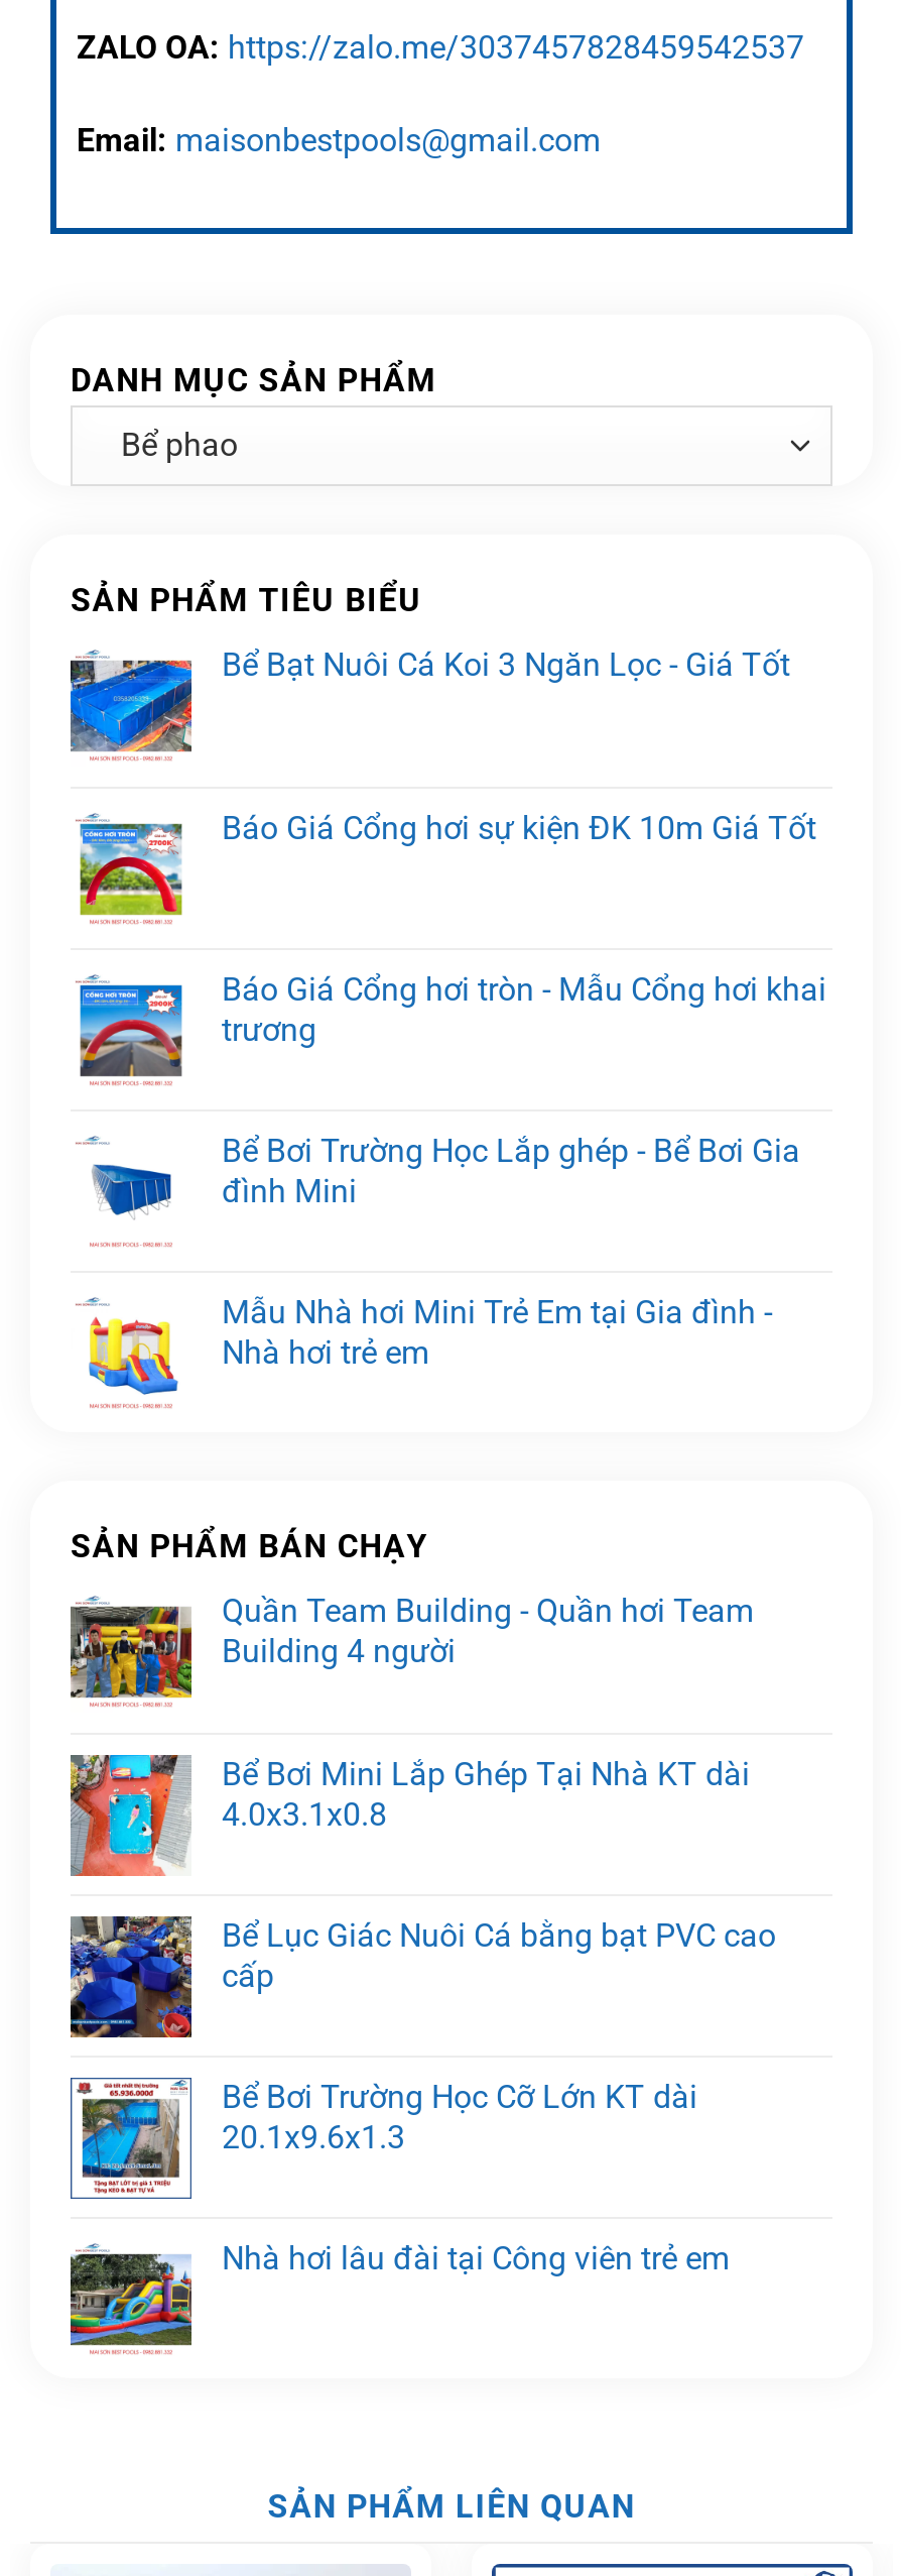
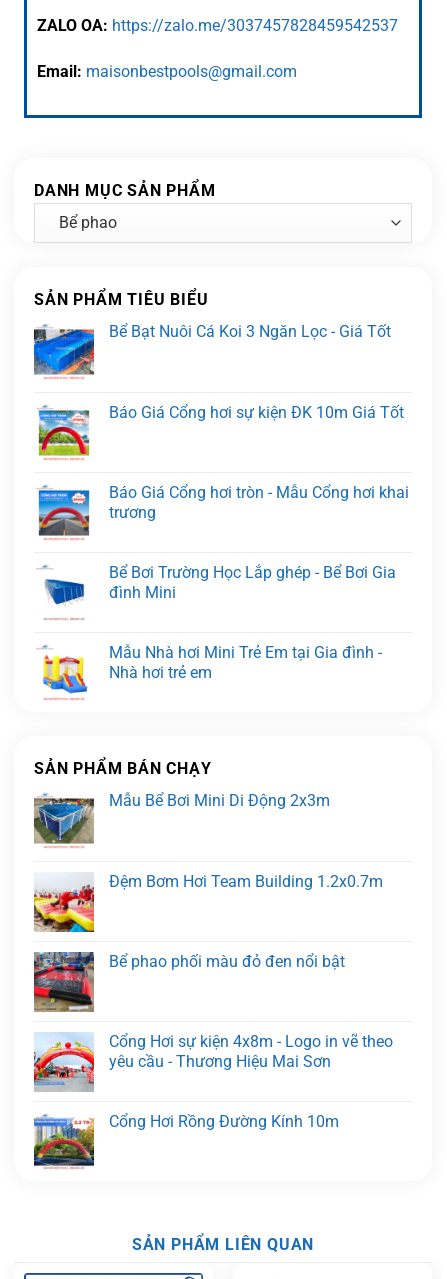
- [image]
- Quần Team Building - Quần hơi Team
- Building 4 người
+ [image]
+ Mẫu Bể Bơi Mini Di Động 2x3m

- [image]
- Bể Bơi Mini Lắp Ghép Tại Nhà KT dài
- 4.0x3.1x0.8
+ [image]
+ Đệm Bơm Hơi Team Building 1.2x0.7m

- [image]
- Bể Lục Giác Nuôi Cá bằng bạt PVC cao
- cấp
+ [image]
+ Bể phao phối màu đỏ đen nổi bật

- [image]
- Bể Bơi Trường Học Cỡ Lớn KT dài
- 20.1x9.6x1.3
+ [image]
+ Cổng Hơi sự kiện 4x8m - Logo in vẽ theo
+ yêu cầu - Thương Hiệu Mai Sơn

- [image]
- Nhà hơi lâu đài tại Công viên trẻ em
+ [image]
+ Cổng Hơi Rồng Đường Kính 10m
